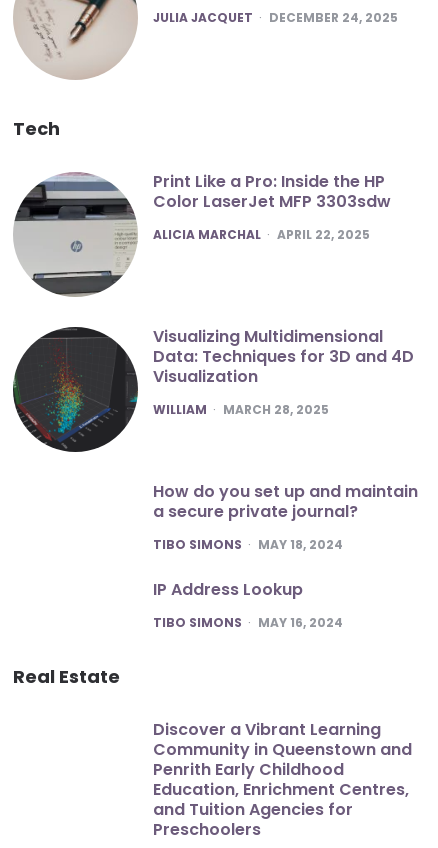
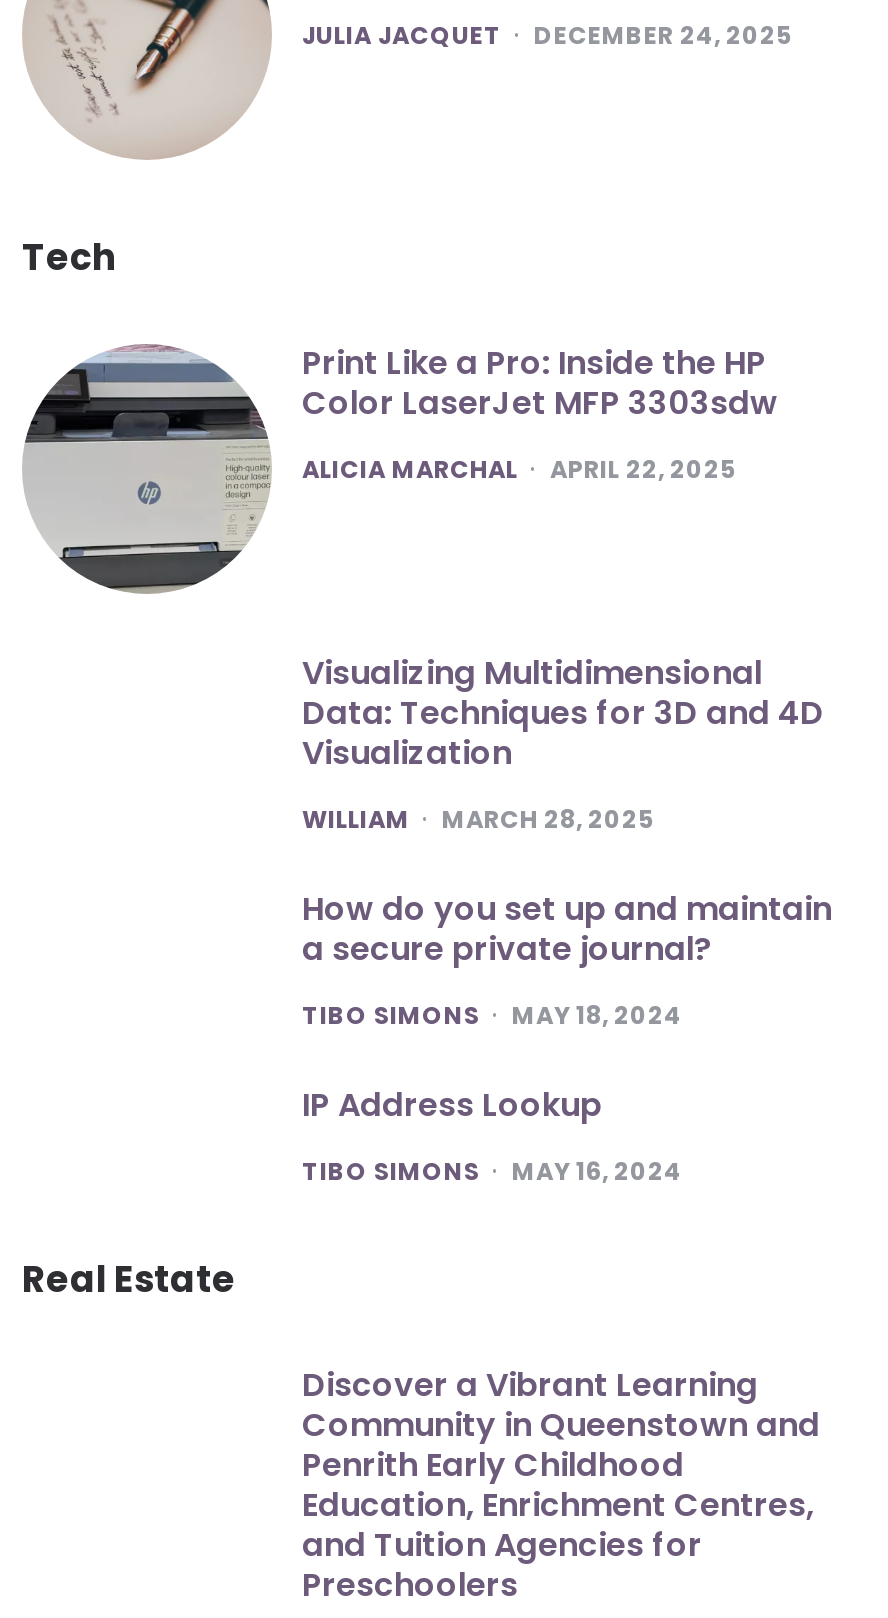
- [image]
